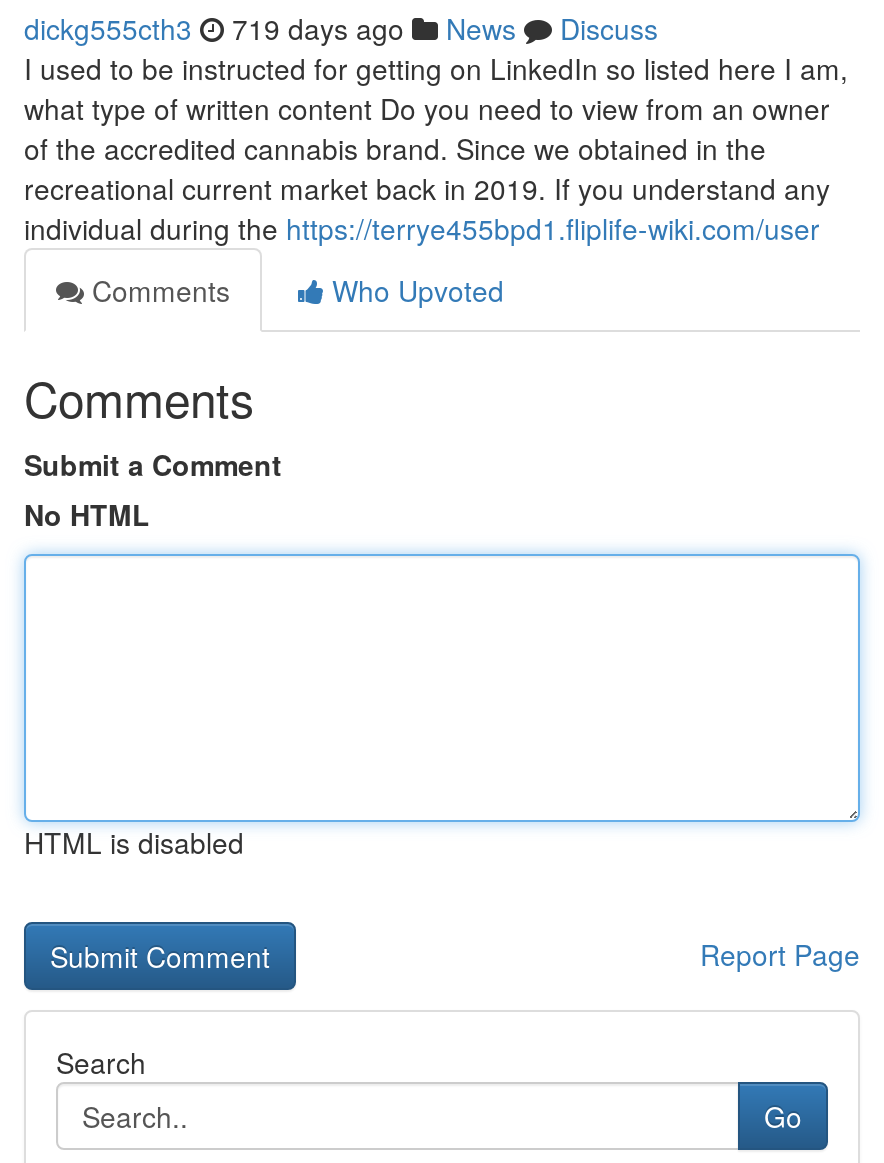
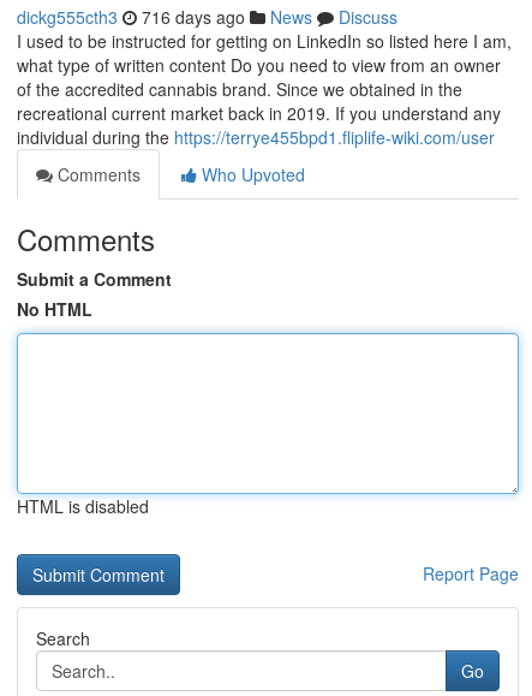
- dickg555cth3 719 days ago News Discuss
+ dickg555cth3 716 days ago News Discuss
